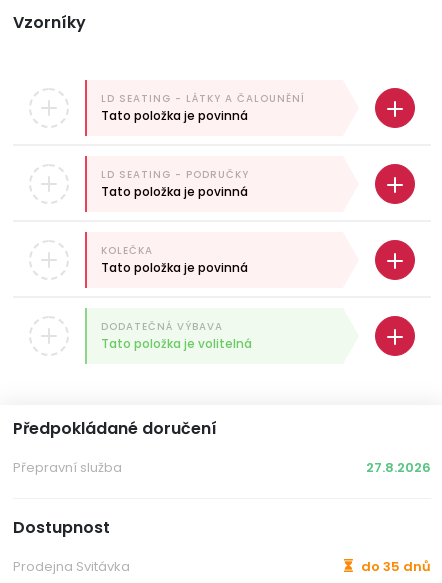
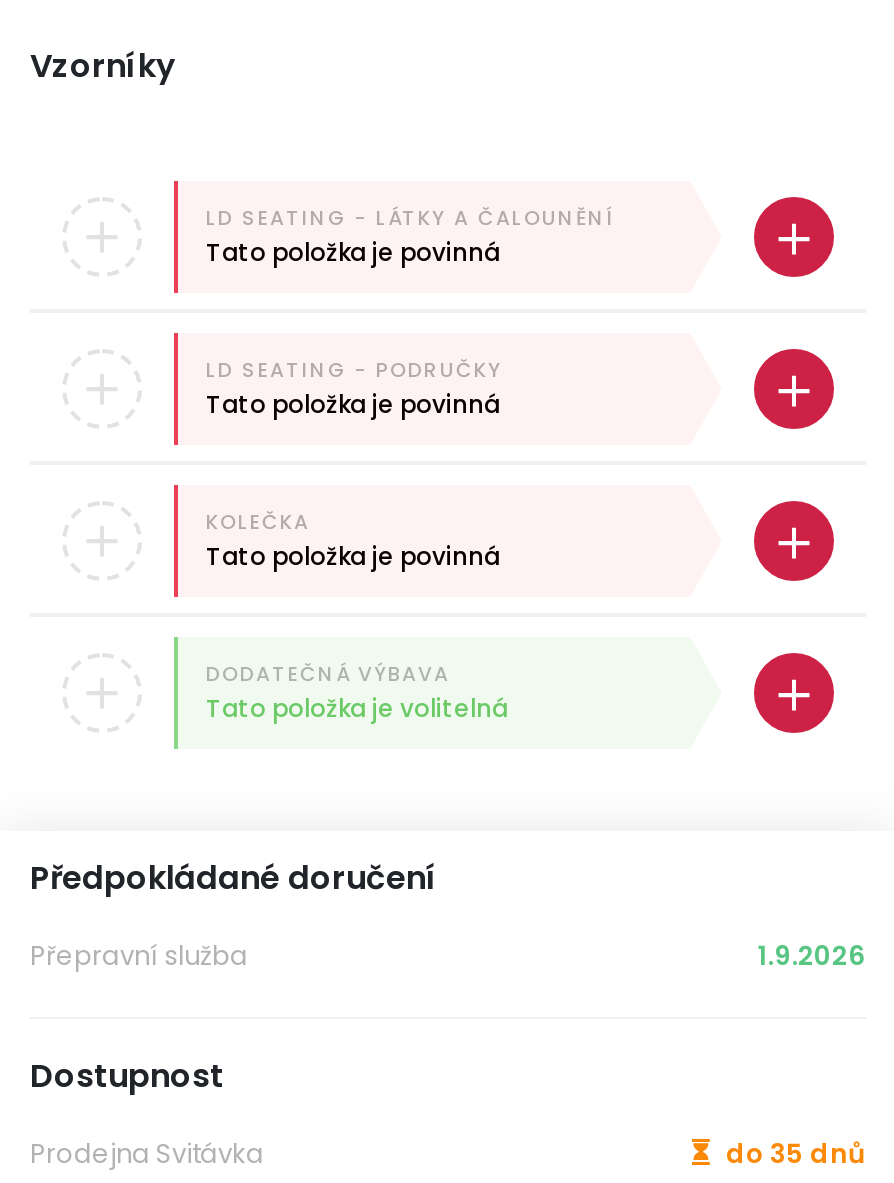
- 27.8.2026
+ 1.9.2026
